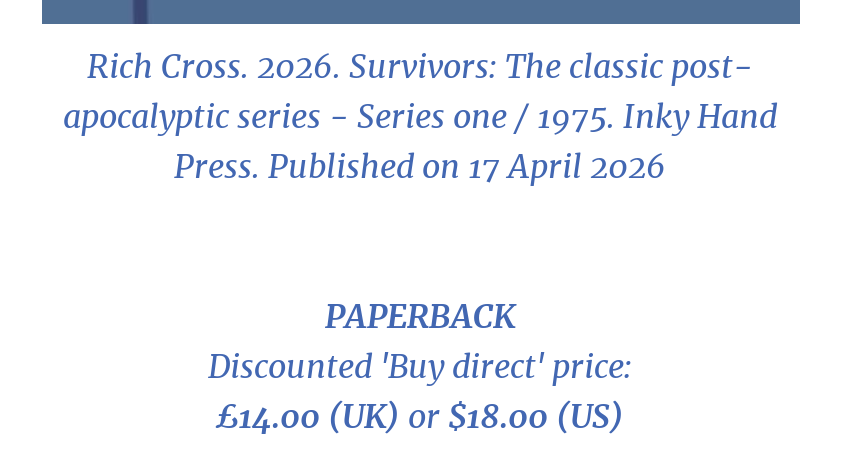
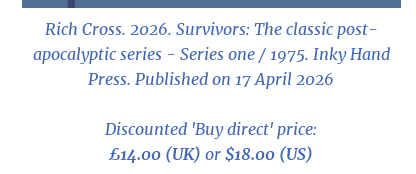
- PAPERBACK
